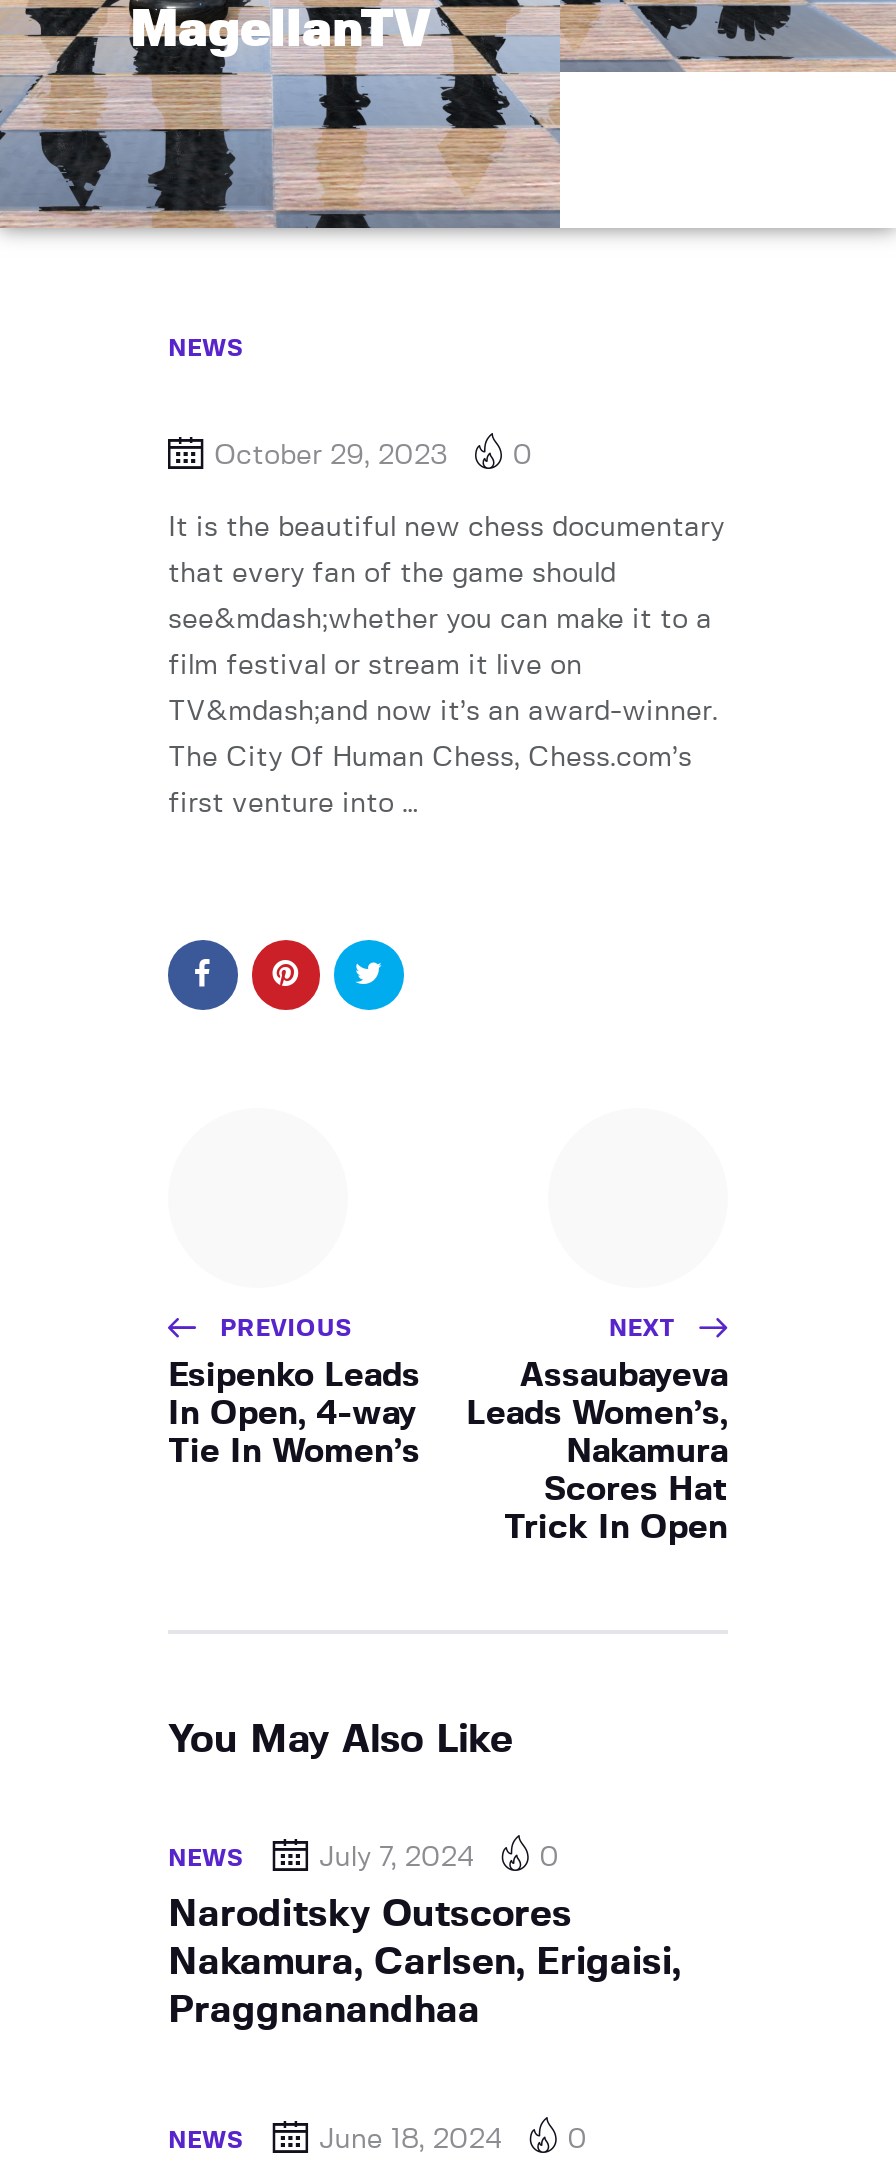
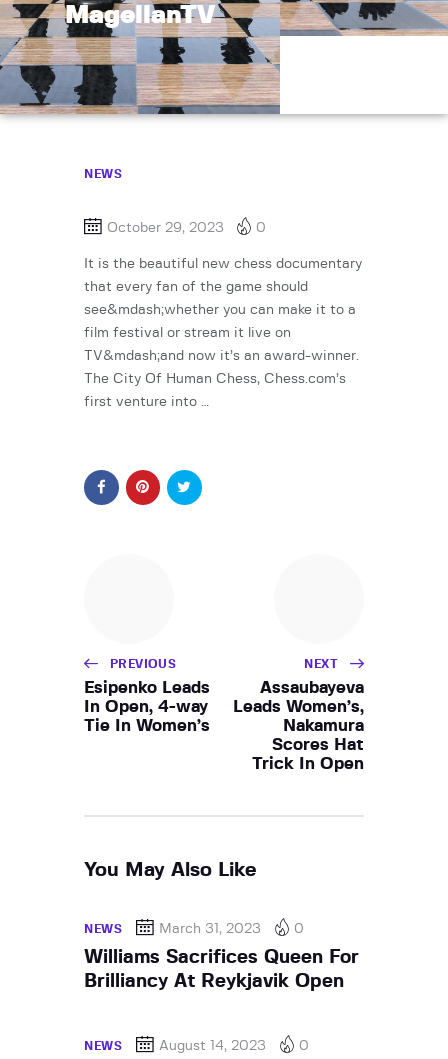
- July 7, 2024
+ March 31, 2023

- Naroditsky Outscores
- Nakamura, Carlsen, Erigaisi,
- Praggnanandhaa
+ Williams Sacrifices Queen For
+ Brilliancy At Reykjavik Open

- June 18, 2024
+ August 14, 2023
